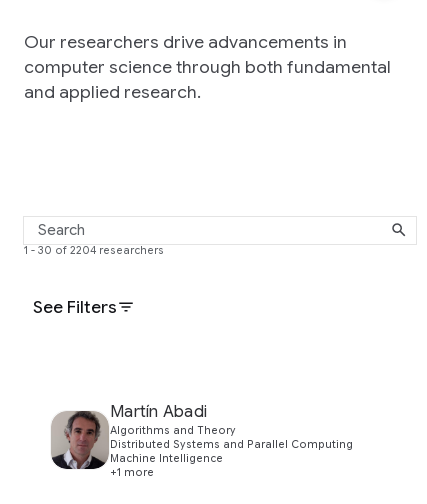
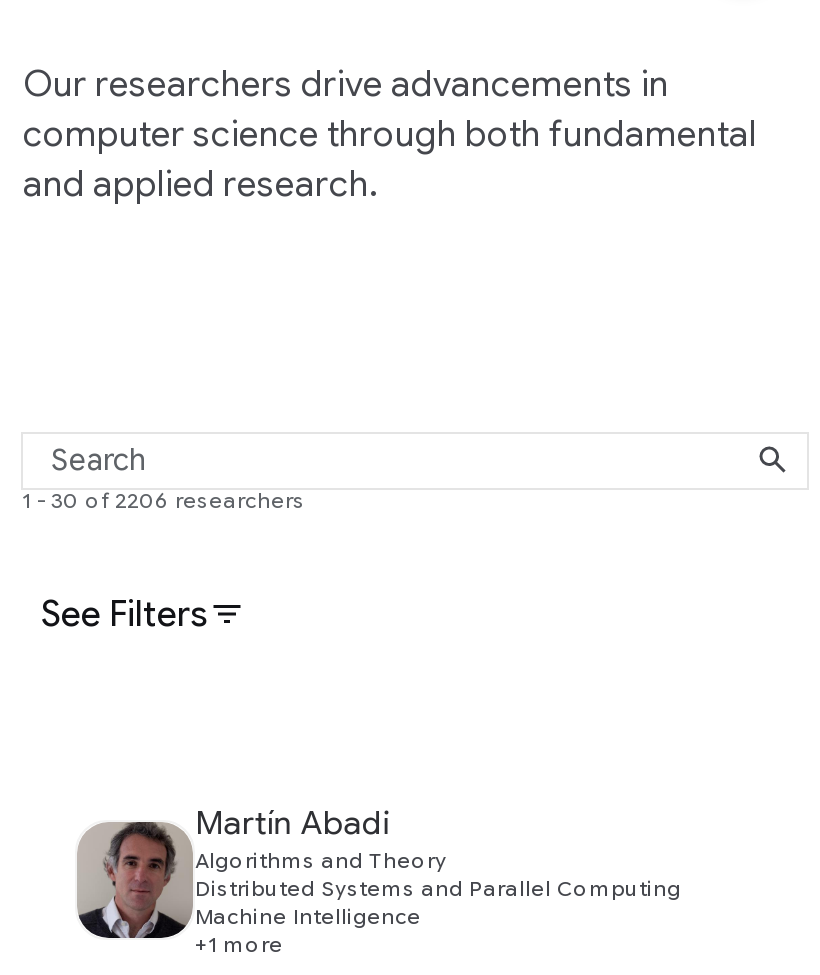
- 1 - 30 of 2204 researchers
+ 1 - 30 of 2206 researchers
